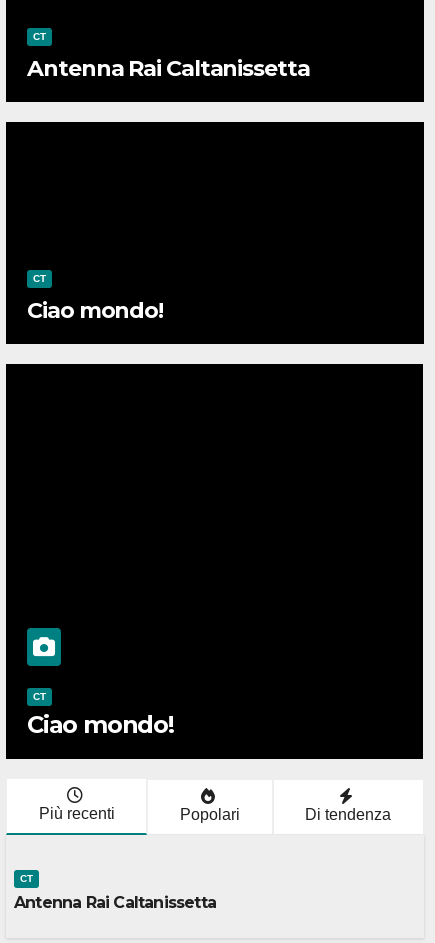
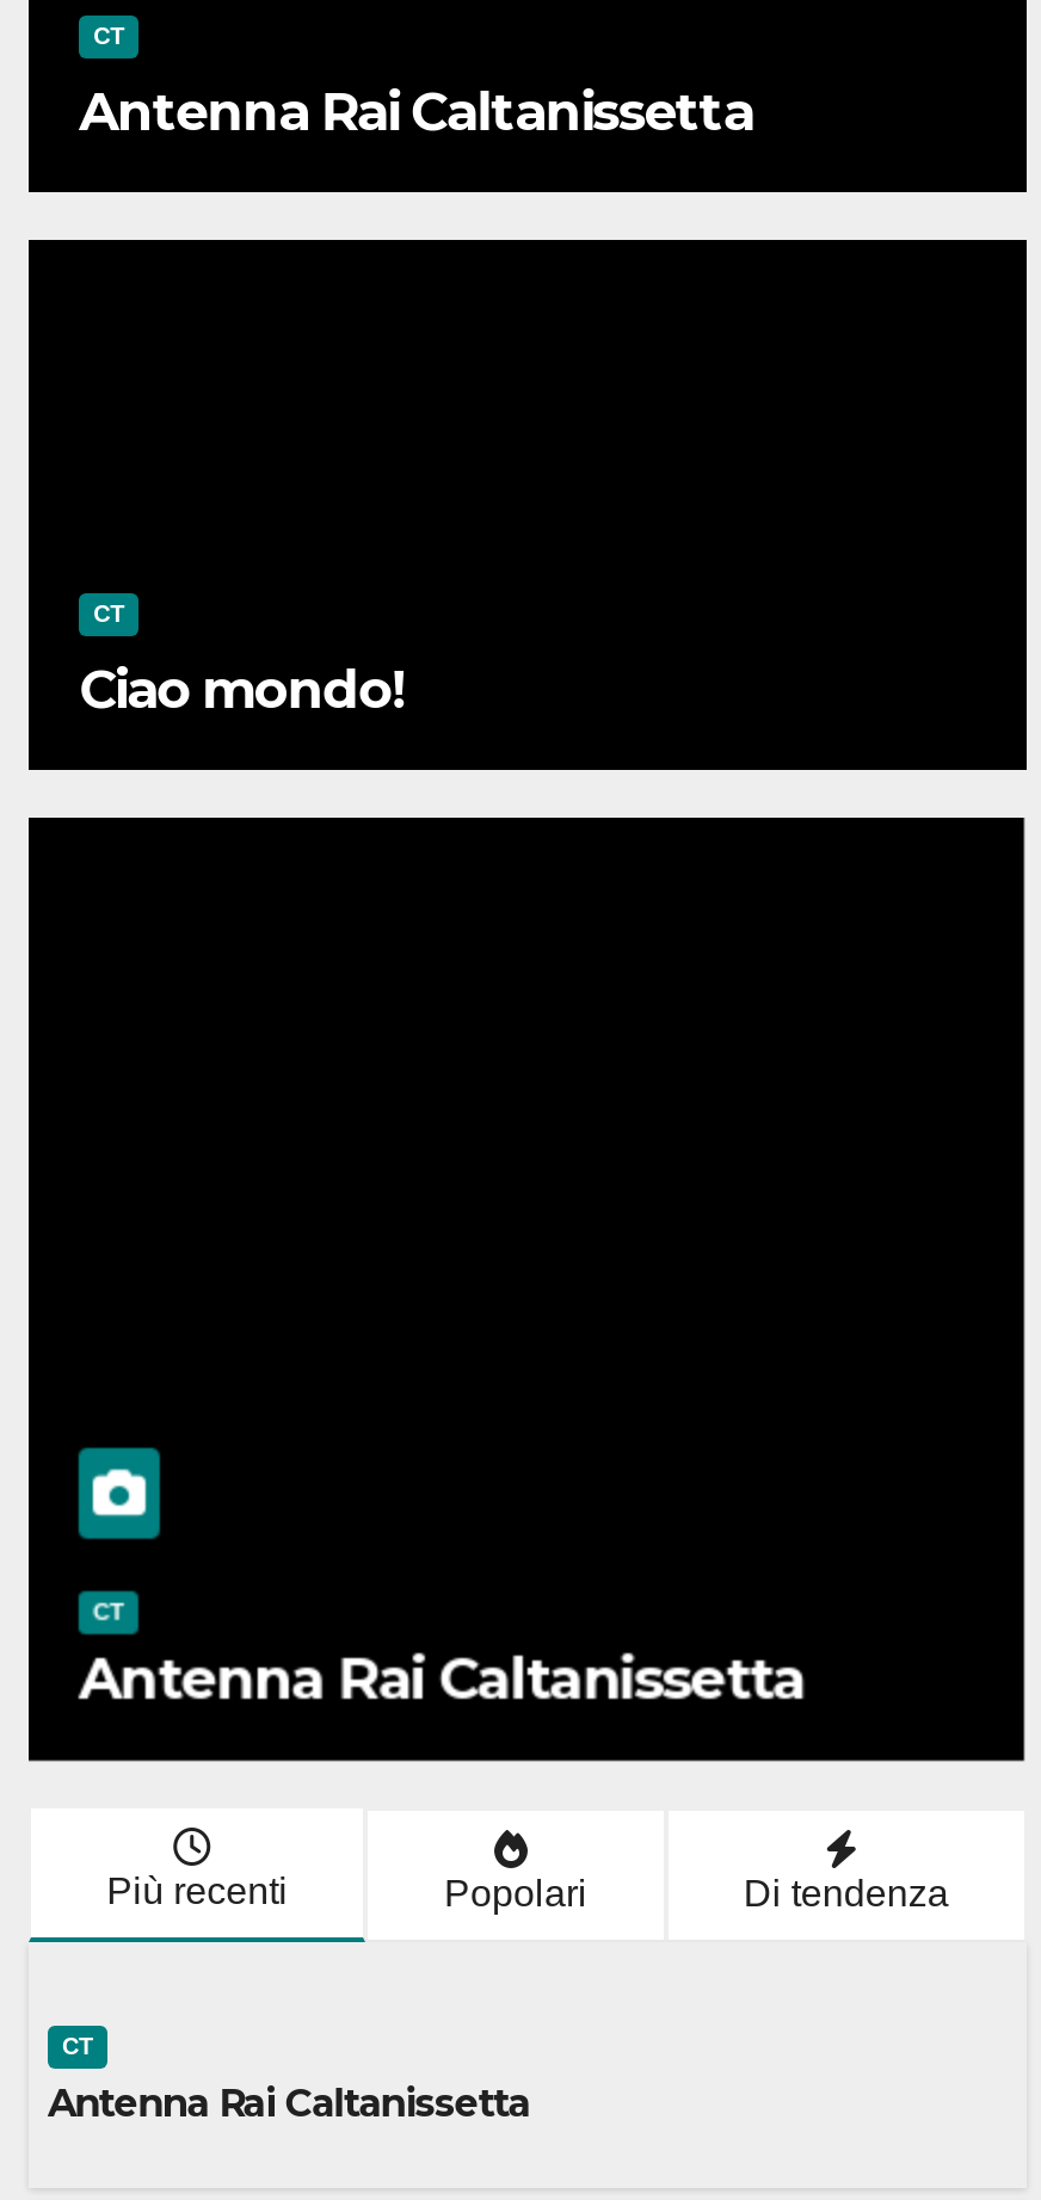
- Ciao mondo!
+ Antenna Rai Caltanissetta
